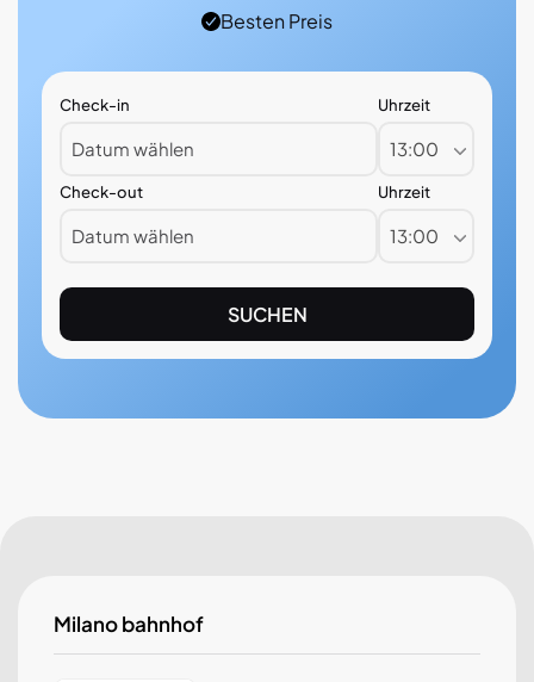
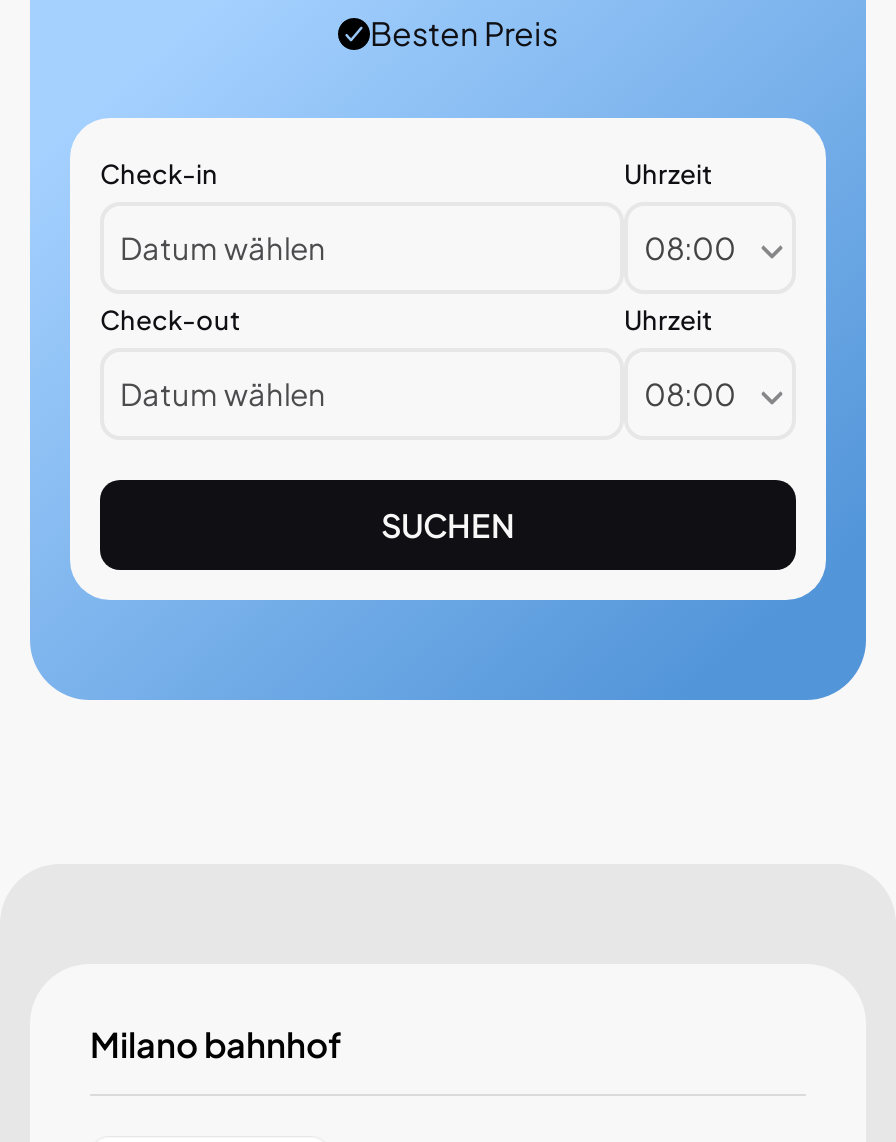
- 13:00
+ 08:00

- 13:00
+ 08:00
